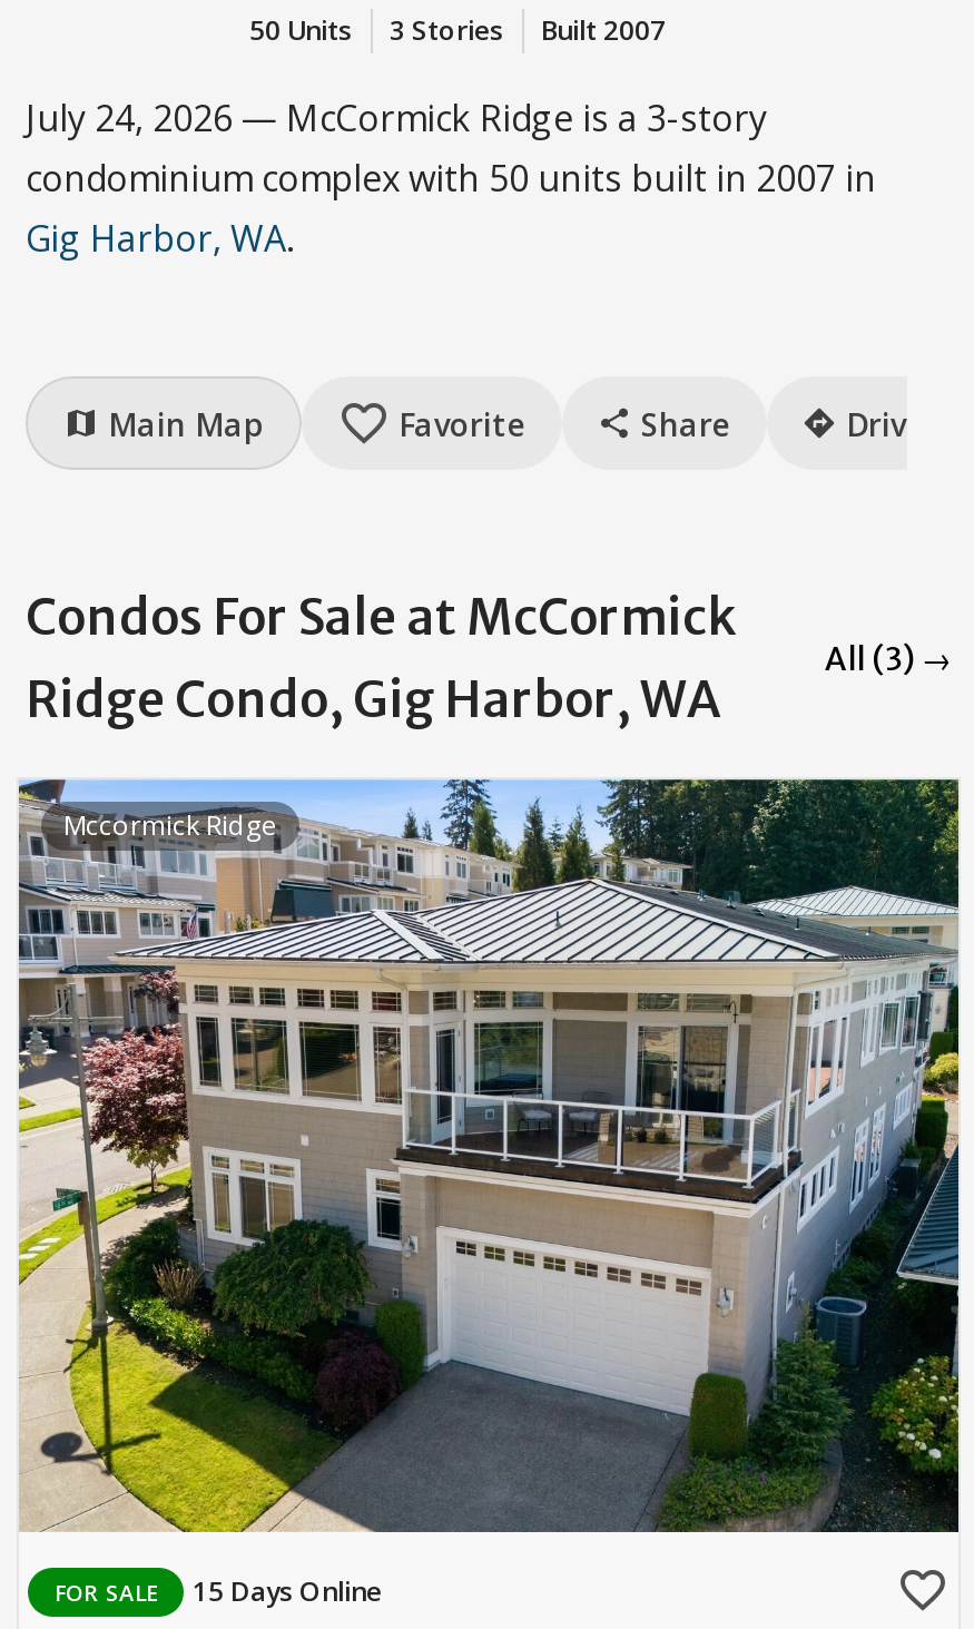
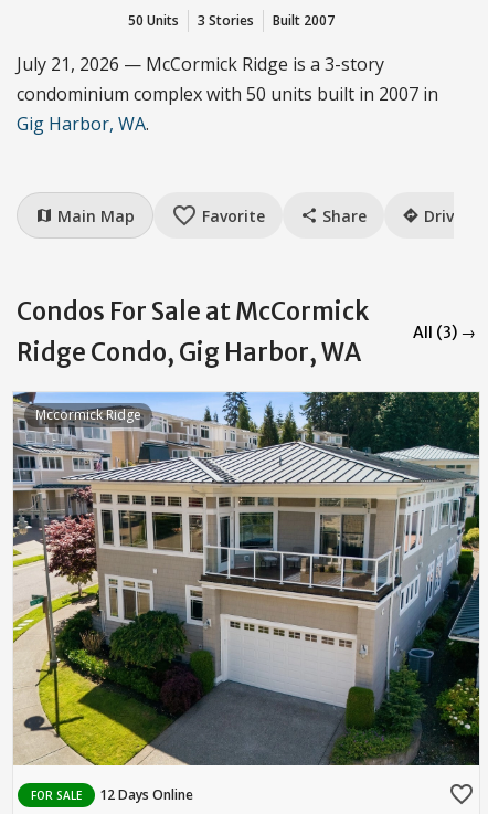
- July 24, 2026 — McCormick Ridge is a 3-story
+ July 21, 2026 — McCormick Ridge is a 3-story

- FOR SALE 15 Days Online
+ FOR SALE 12 Days Online
